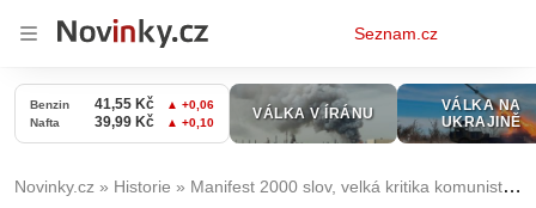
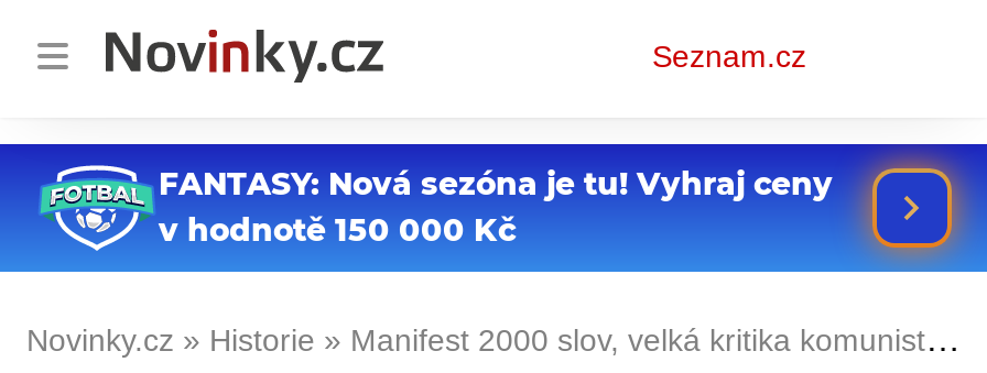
- [image]
+ [image]
